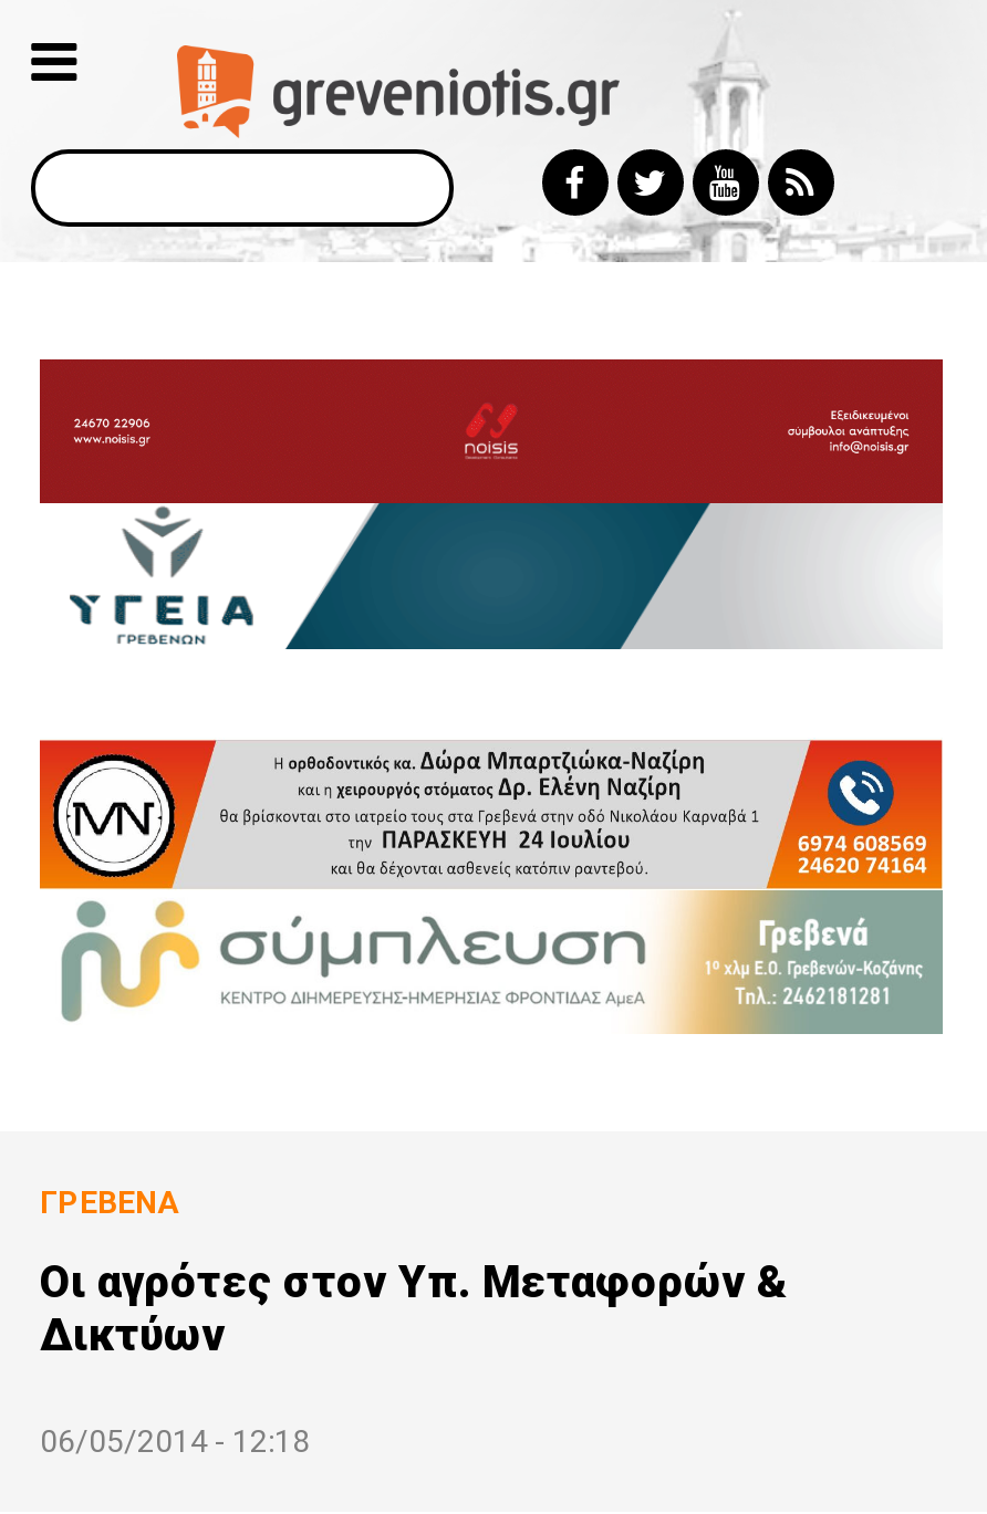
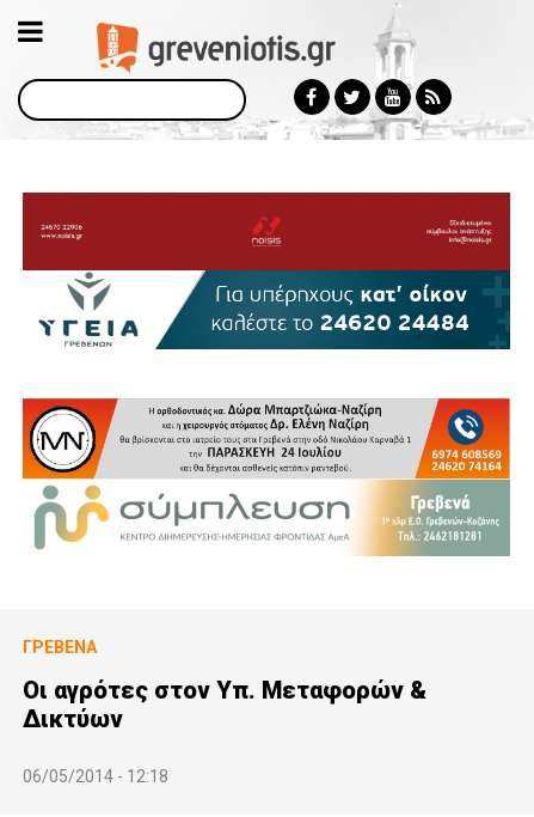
- [image]
+ [image]
